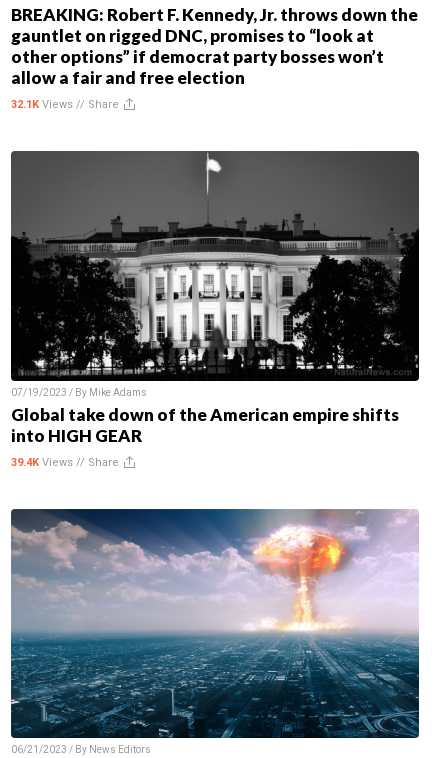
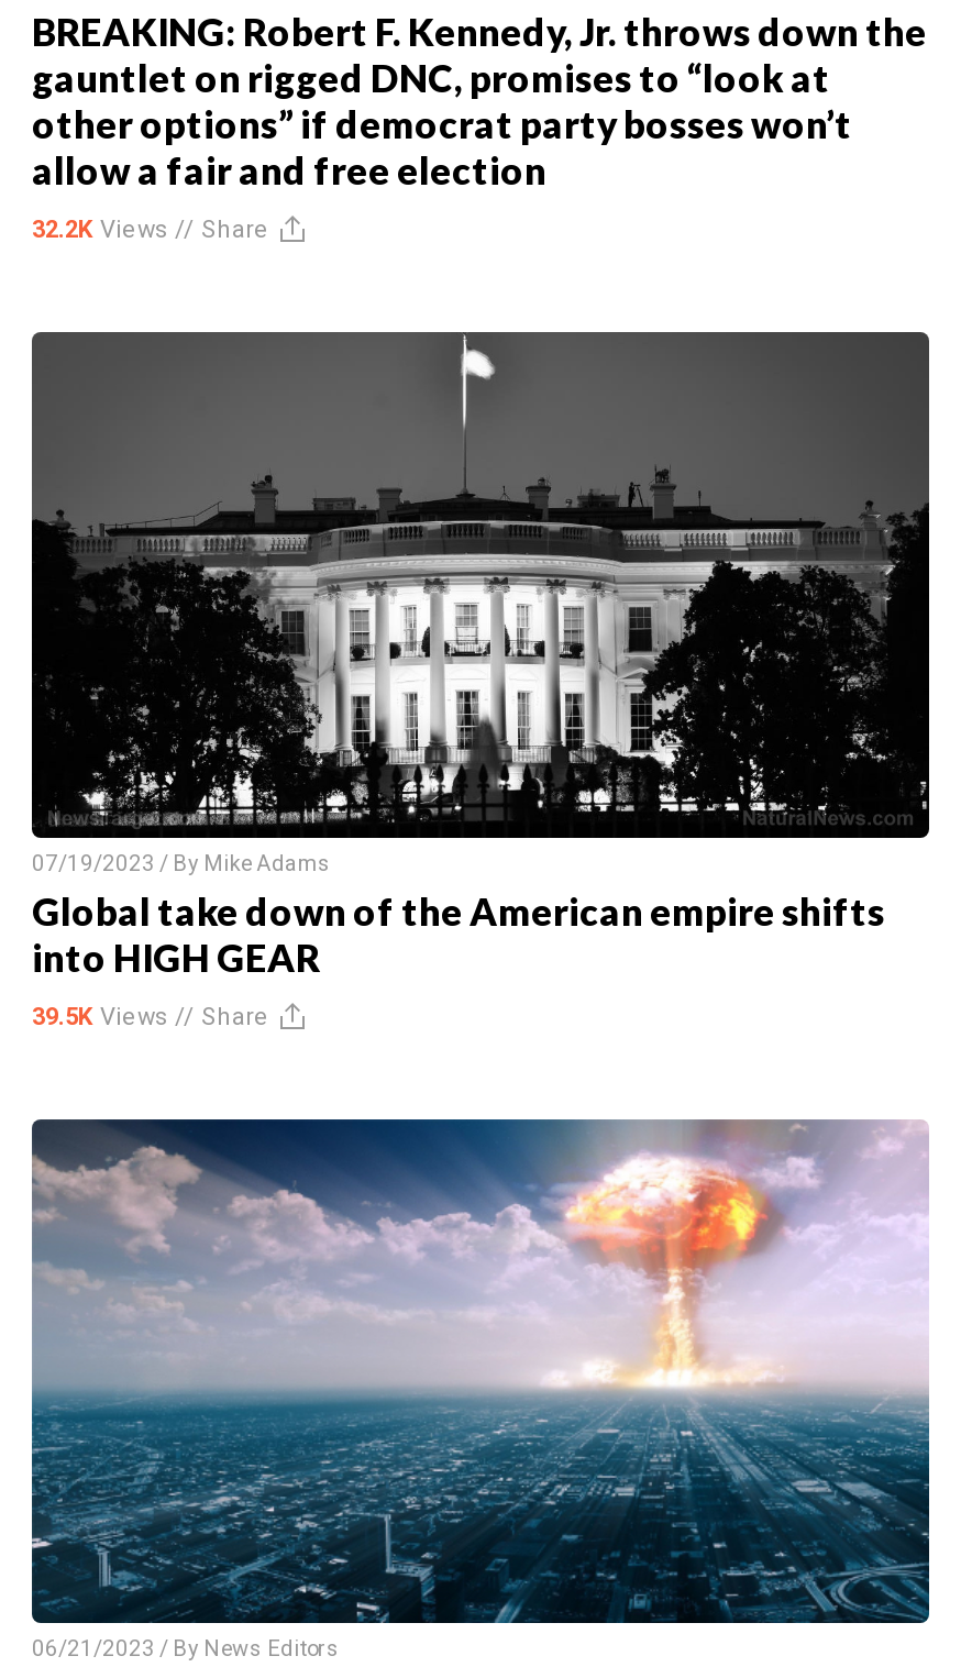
- 32.1K Views // Share
+ 32.2K Views // Share

- 39.4K Views // Share
+ 39.5K Views // Share
